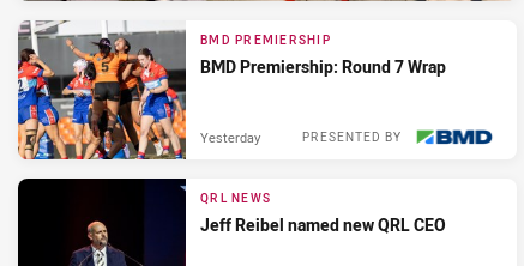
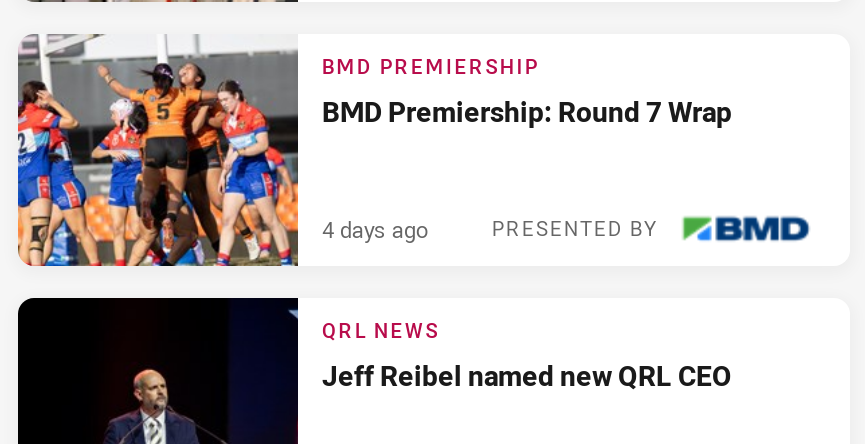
- Yesterday
+ 4 days ago
